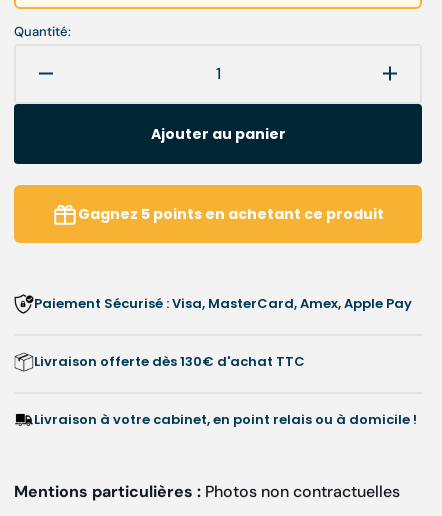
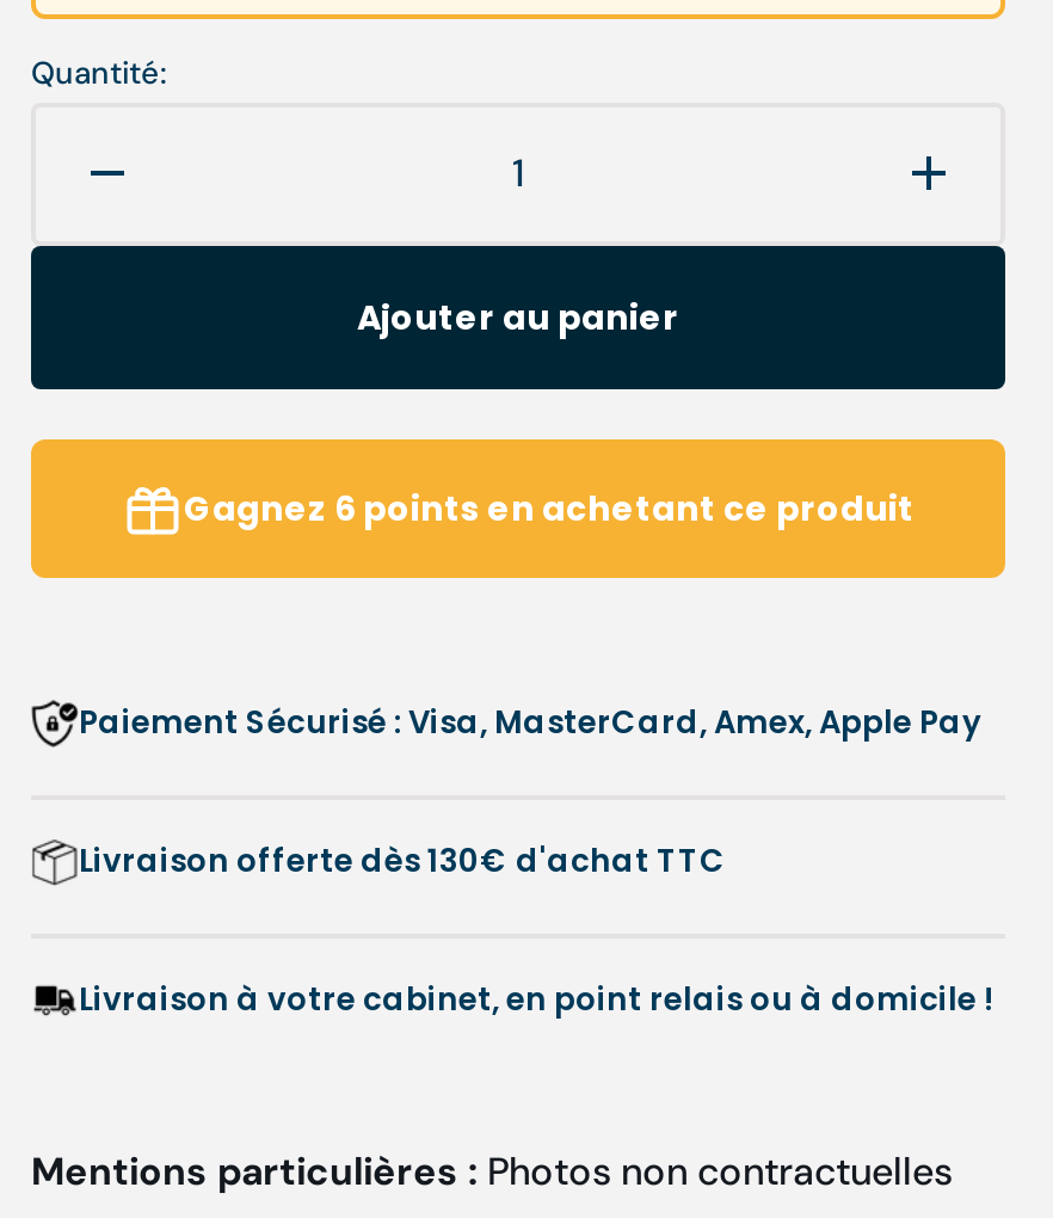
- Gagnez 5 points en achetant ce produit
+ Gagnez 6 points en achetant ce produit
